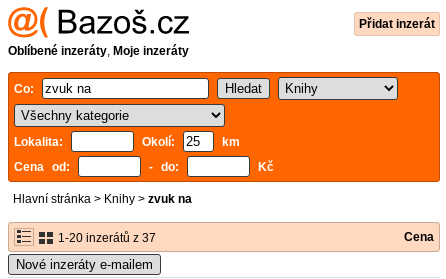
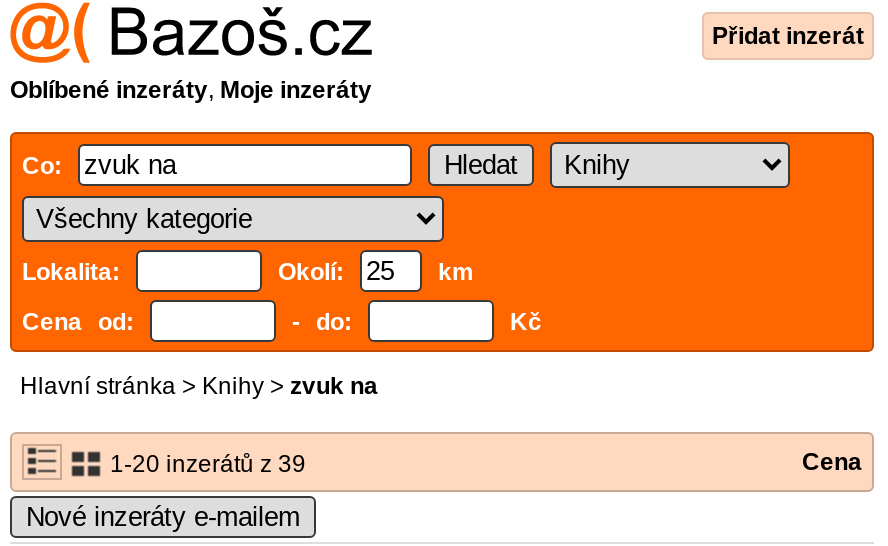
- 1-20 inzerátů z 37
+ 1-20 inzerátů z 39
